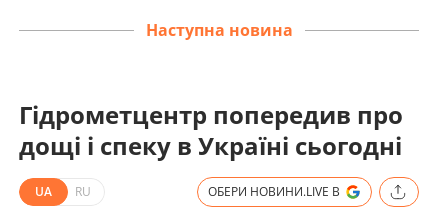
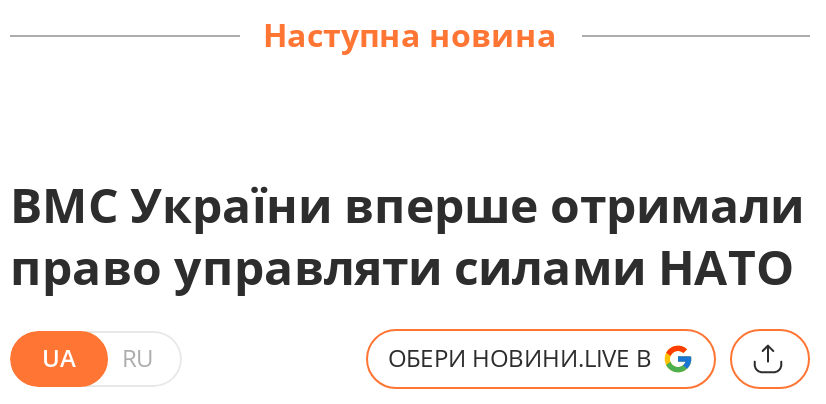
- Гідрометцентр попередив про
- дощі і спеку в Україні сьогодні
+ ВМС України вперше отримали
+ право управляти силами НАТО
